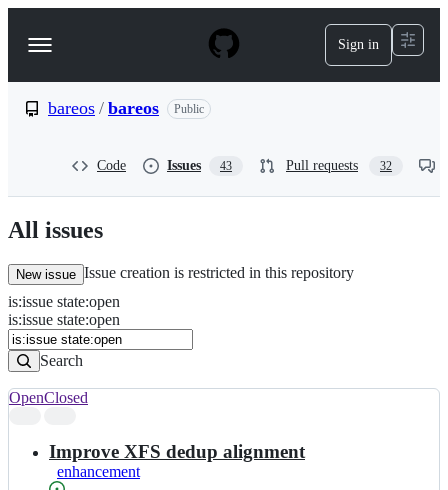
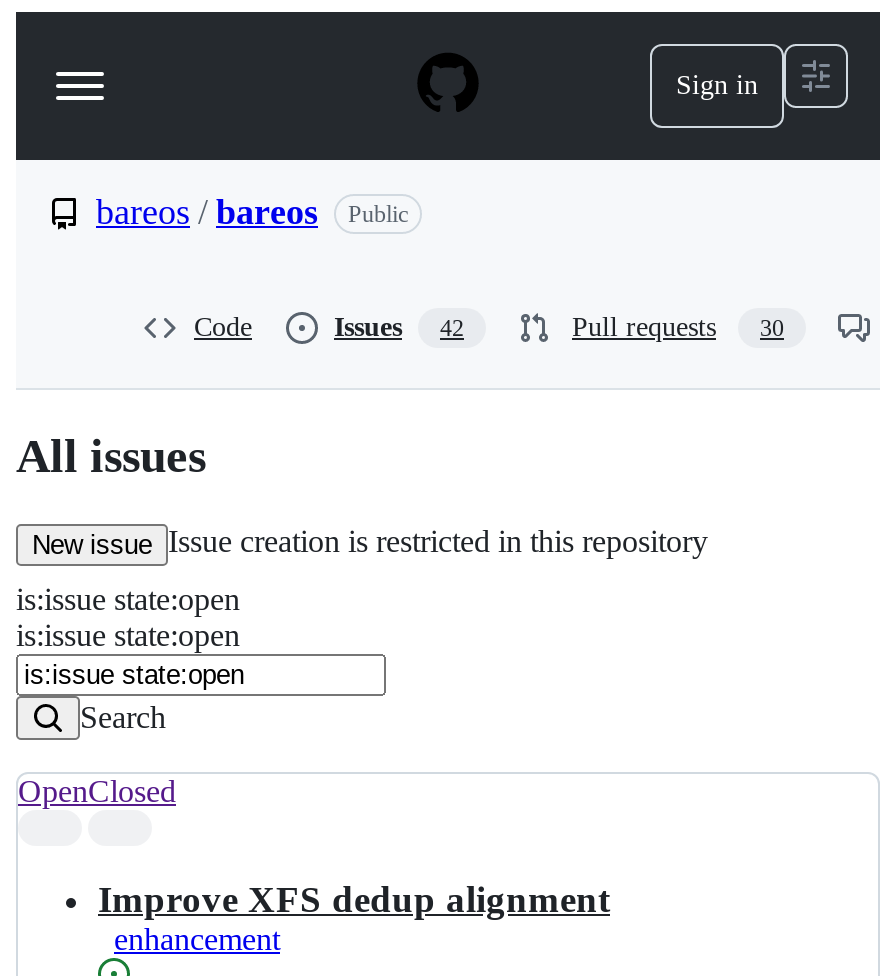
- Issues 43
+ Issues 42

- Pull requests 32
+ Pull requests 30
